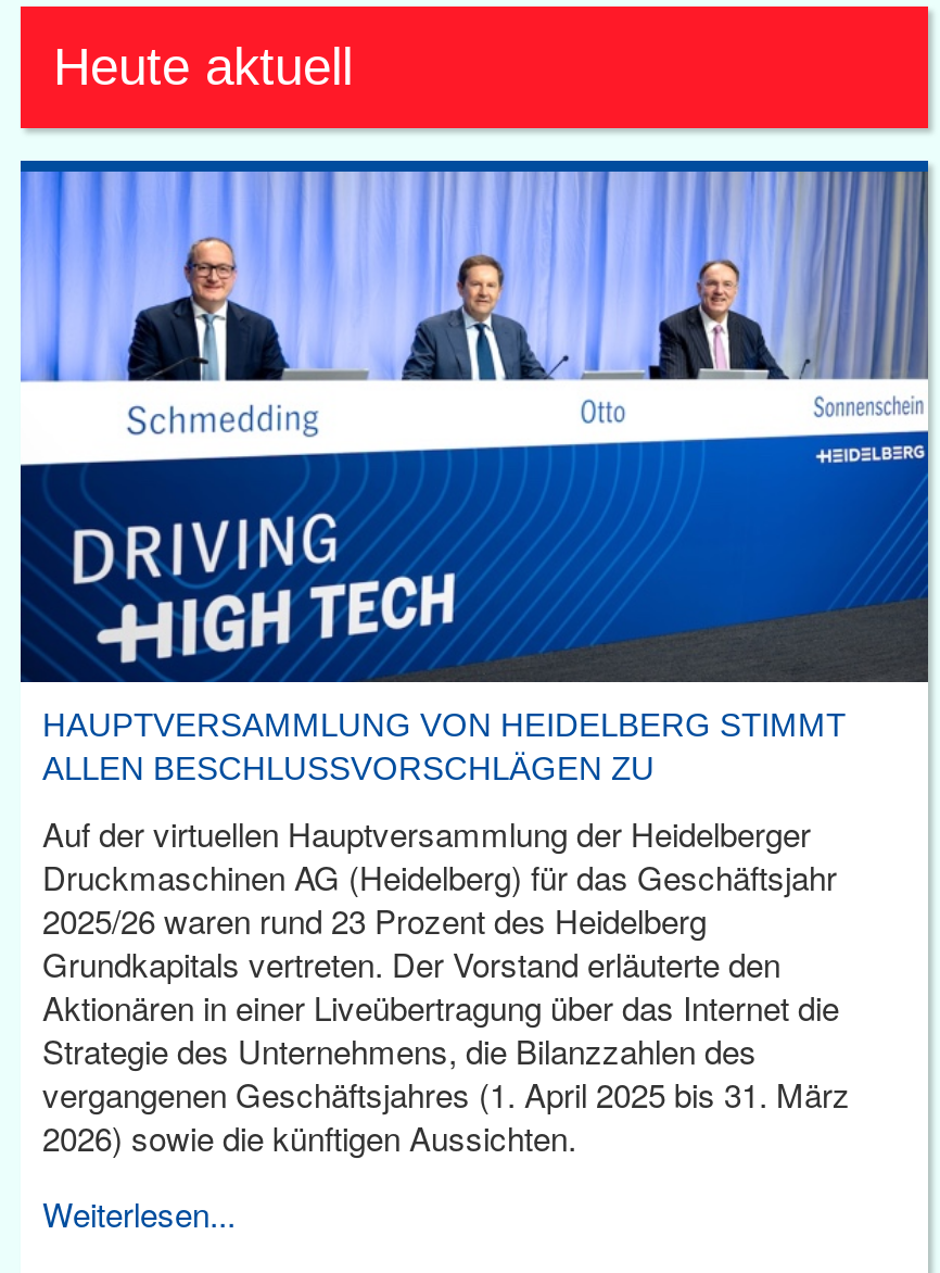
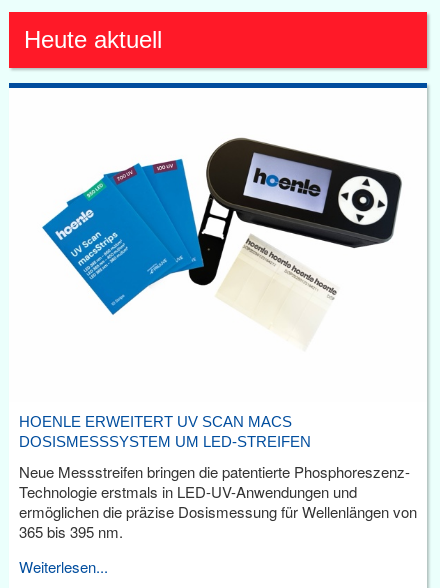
- [image]
+ [image]

- HAUPTVERSAMMLUNG VON HEIDELBERG STIMMT
- ALLEN BESCHLUSSVORSCHLÄGEN ZU
+ HOENLE ERWEITERT UV SCAN MACS
+ DOSISMESSSYSTEM UM LED-STREIFEN

- Auf der virtuellen Hauptversammlung der Heidelberger
- Druckmaschinen AG (Heidelberg) für das Geschäftsjahr
- 2025/26 waren rund 23 Prozent des Heidelberg
- Grundkapitals vertreten. Der Vorstand erläuterte den
- Aktionären in einer Liveübertragung über das Internet die
- Strategie des Unternehmens, die Bilanzzahlen des
- vergangenen Geschäftsjahres (1. April 2025 bis 31. März
- 2026) sowie die künftigen Aussichten.
+ Neue Messstreifen bringen die patentierte Phosphoreszenz-
+ Technologie erstmals in LED-UV-Anwendungen und
+ ermöglichen die präzise Dosismessung für Wellenlängen von
+ 365 bis 395 nm.
